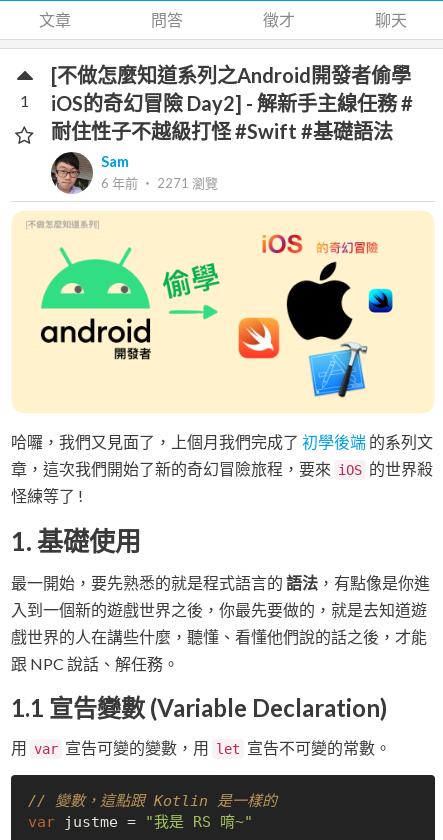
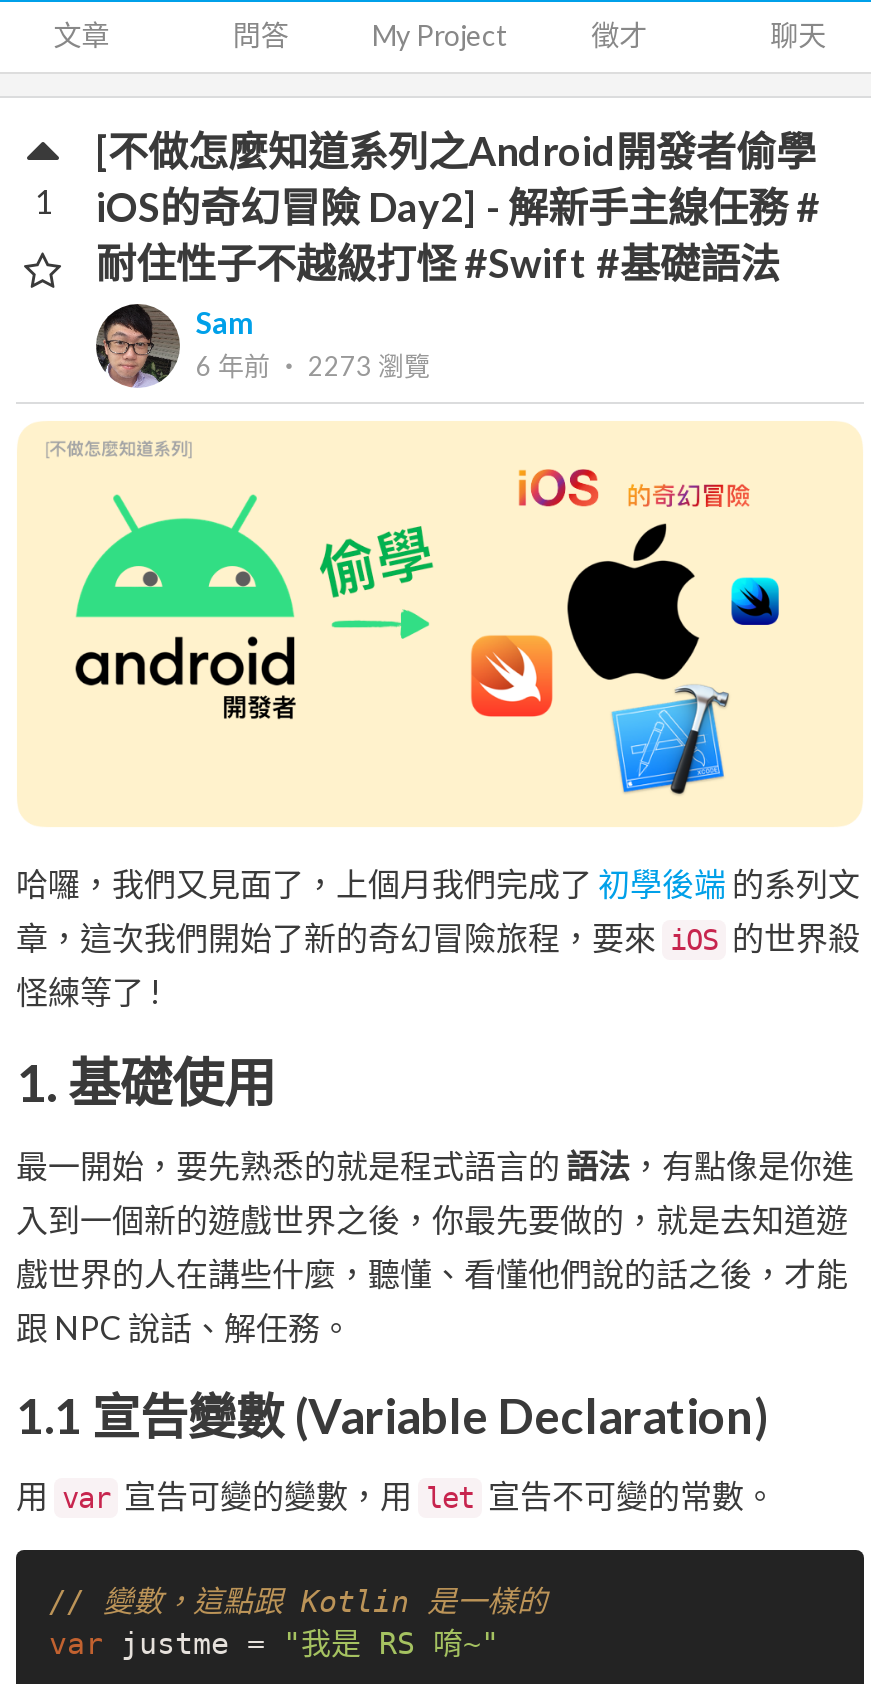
+ My Project

- 6 年前‧ 2271瀏覽
+ 6 年前‧ 2273瀏覽
